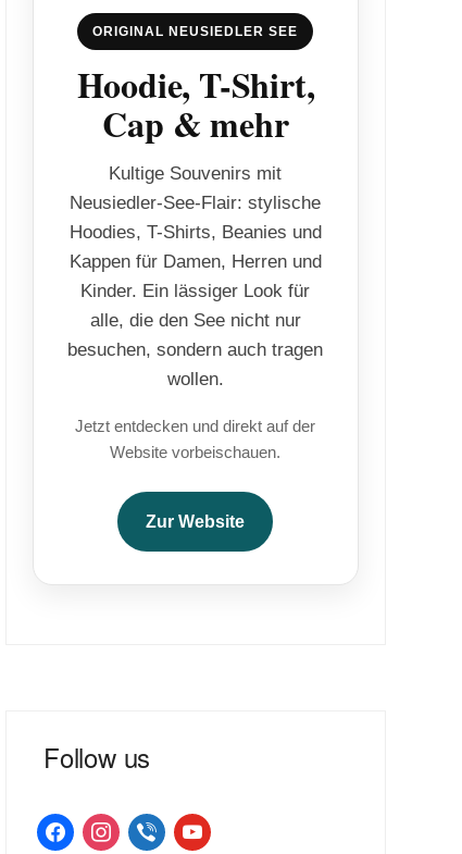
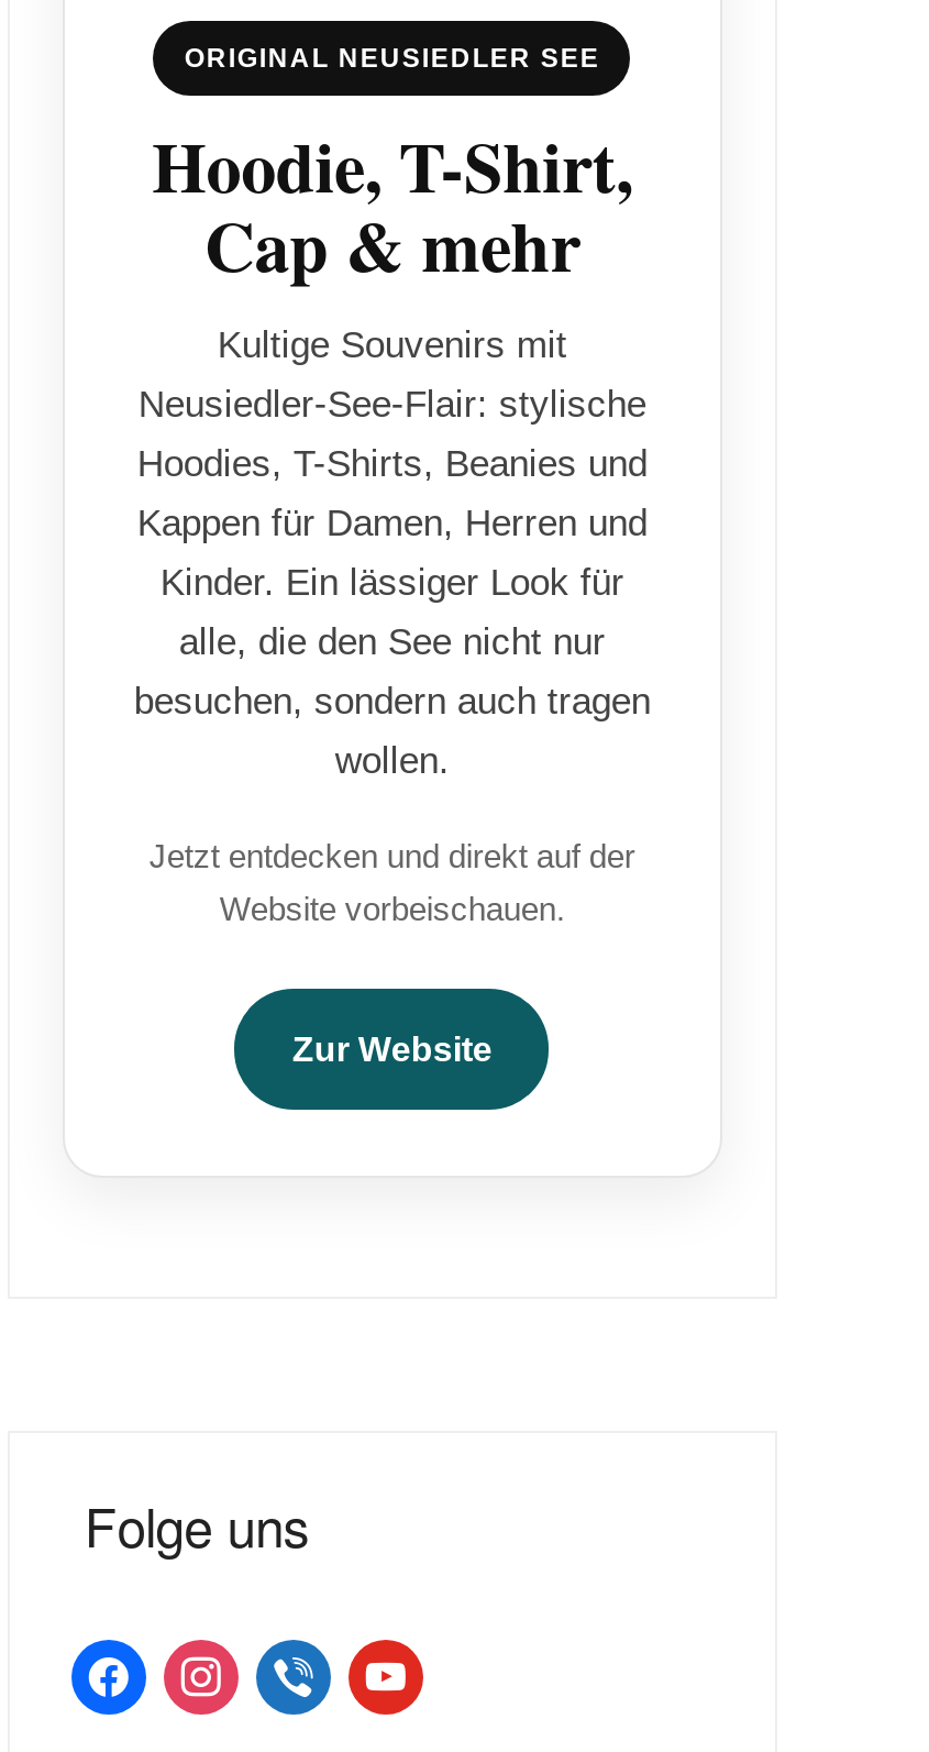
- Follow us
+ Folge uns
